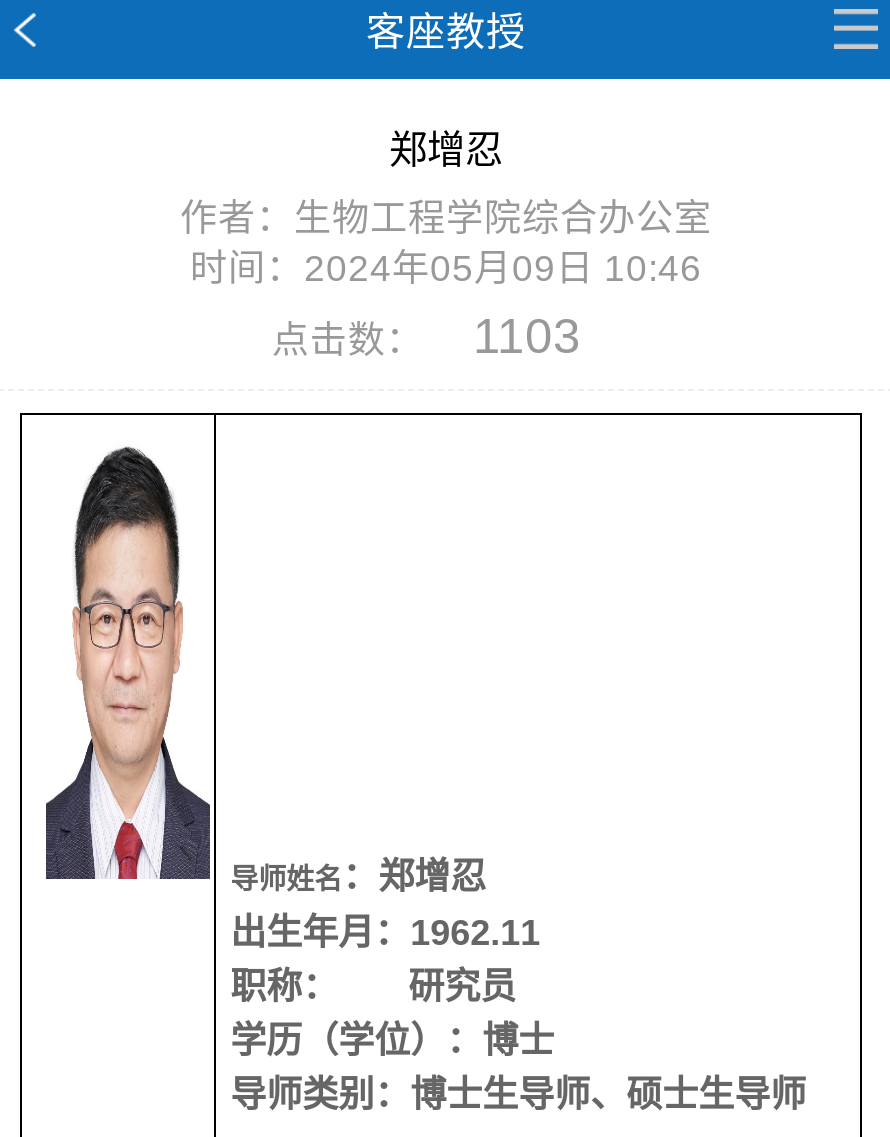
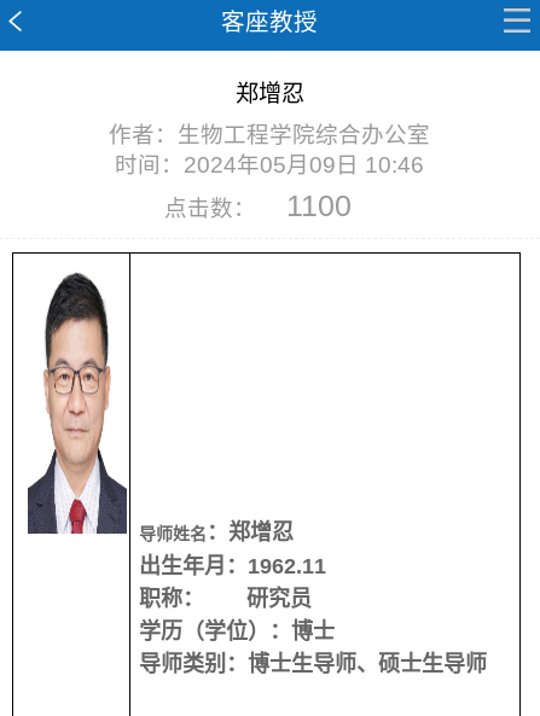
- 点击数： 1103
+ 点击数： 1100
